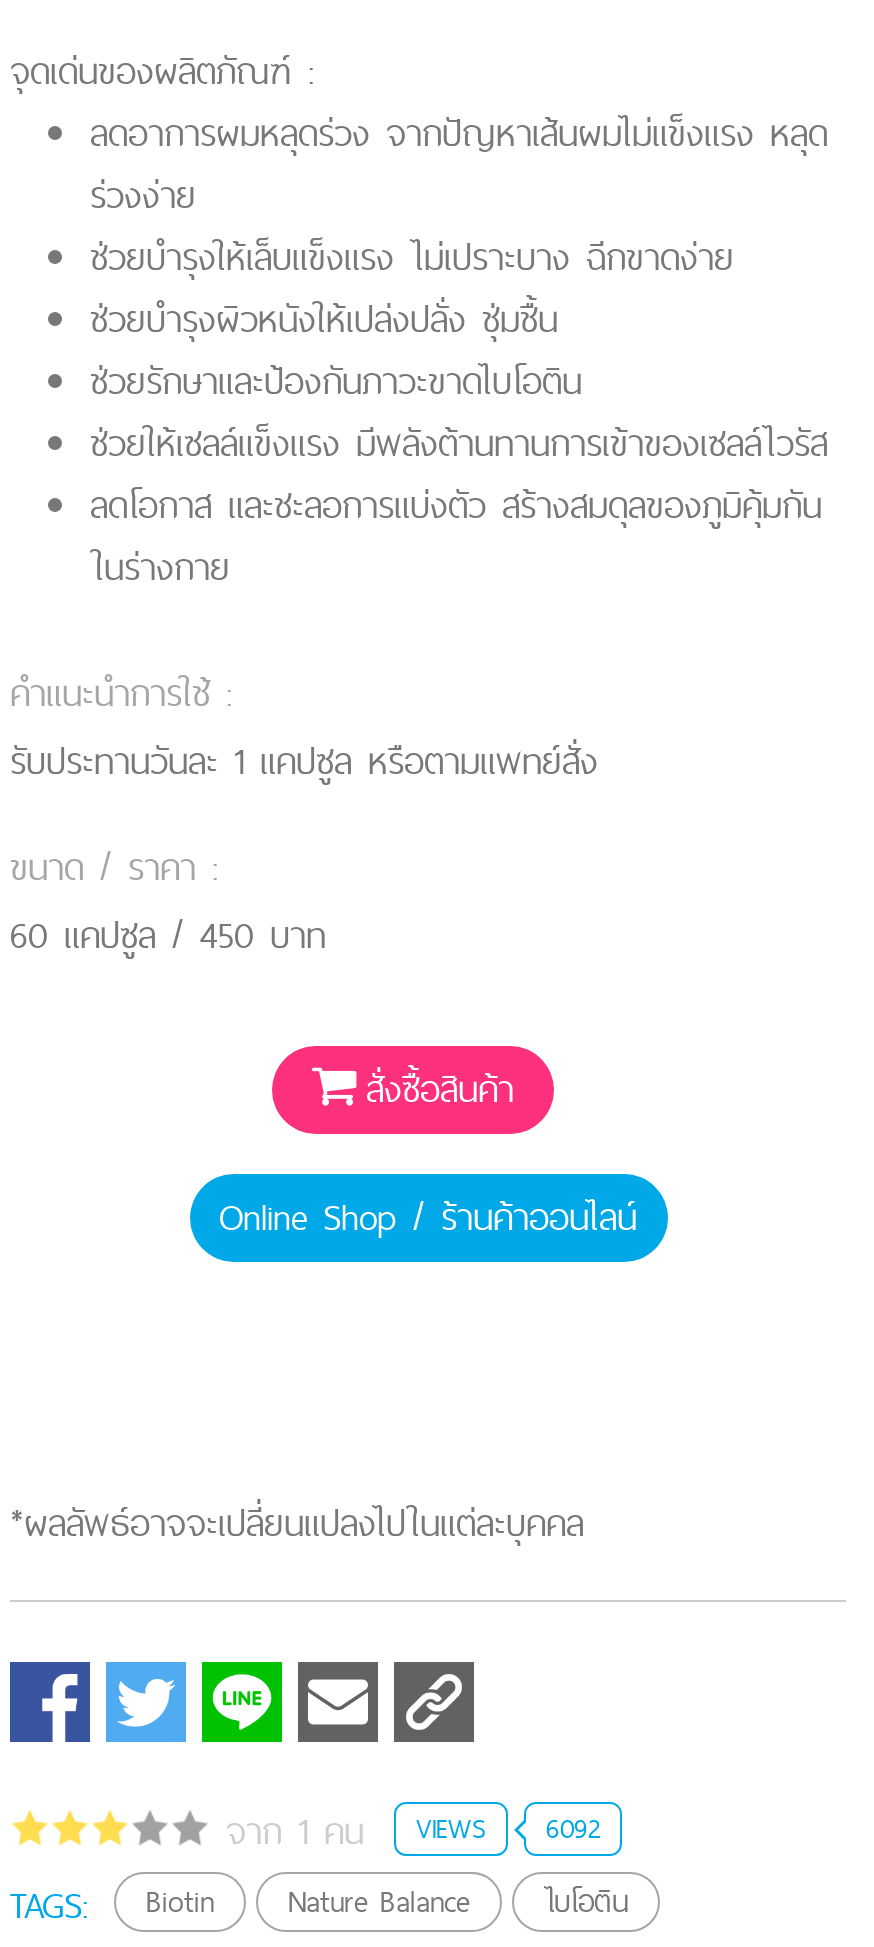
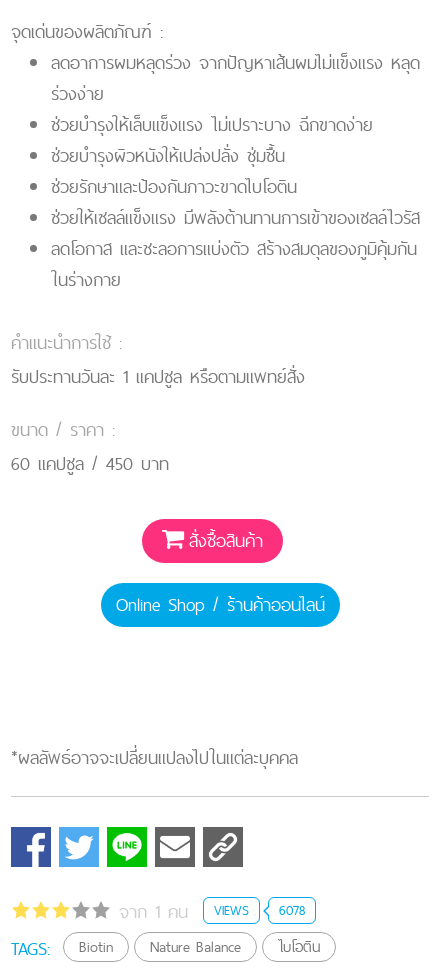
- จาก 1 คน VIEWS 6092
+ จาก 1 คน VIEWS 6078
